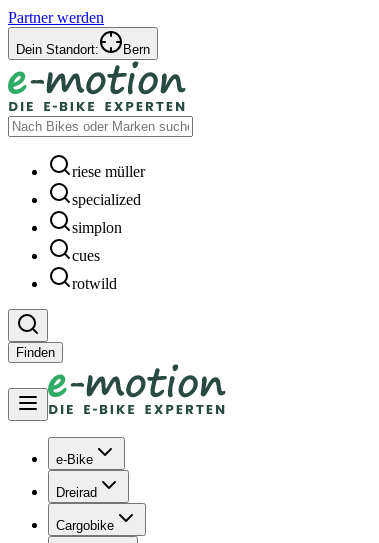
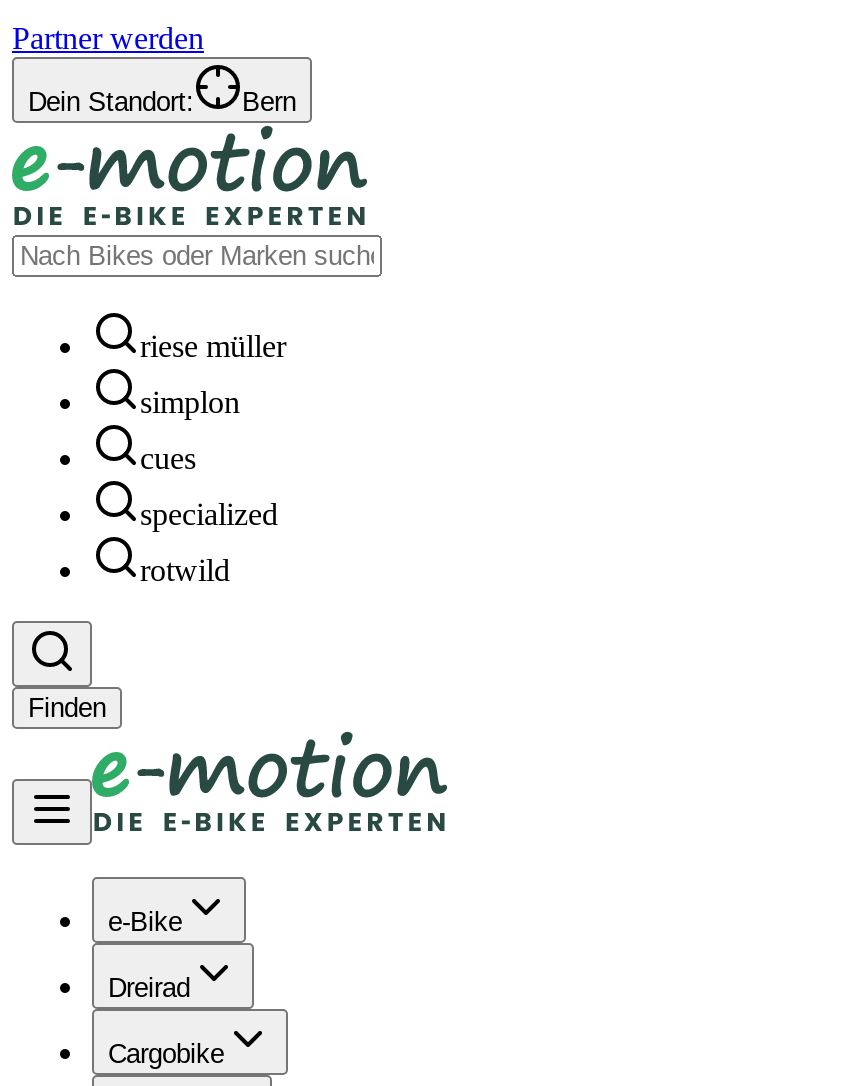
moved down: specialized

moved up: simplon | cues
